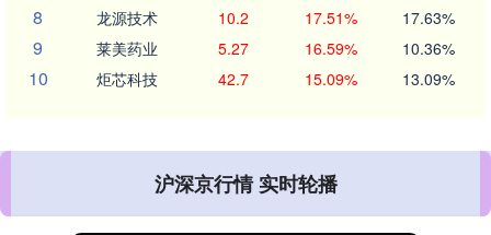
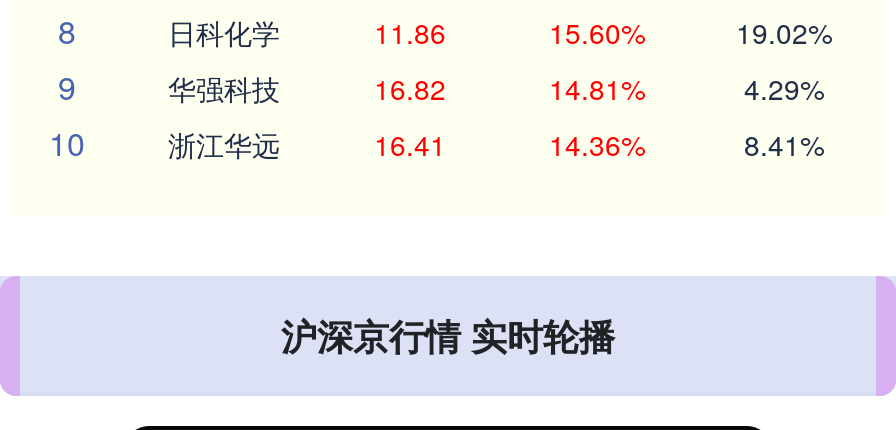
- 龙源技术
- 10.2
- 17.51%
- 17.63%
+ 日科化学
+ 11.86
+ 15.60%
+ 19.02%

- 莱美药业
- 5.27
- 16.59%
- 10.36%
+ 华强科技
+ 16.82
+ 14.81%
+ 4.29%

- 炬芯科技
- 42.7
- 15.09%
- 13.09%
+ 浙江华远
+ 16.41
+ 14.36%
+ 8.41%
